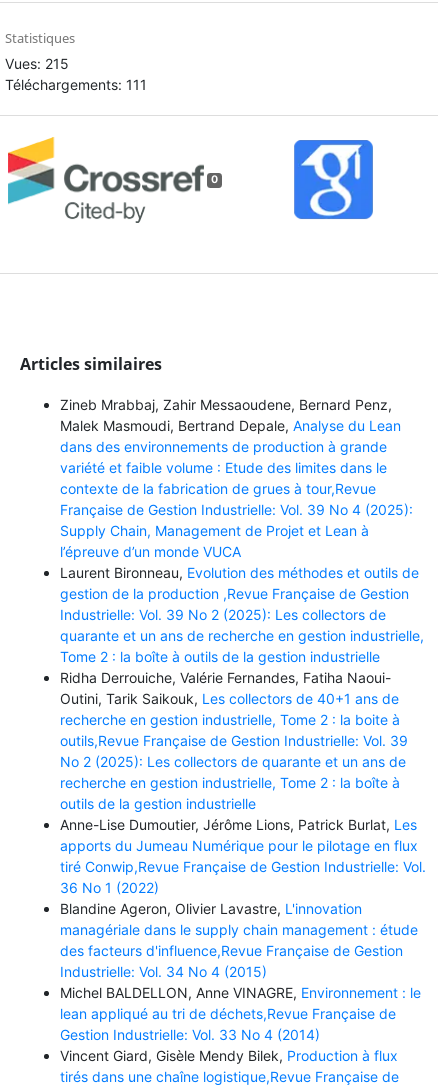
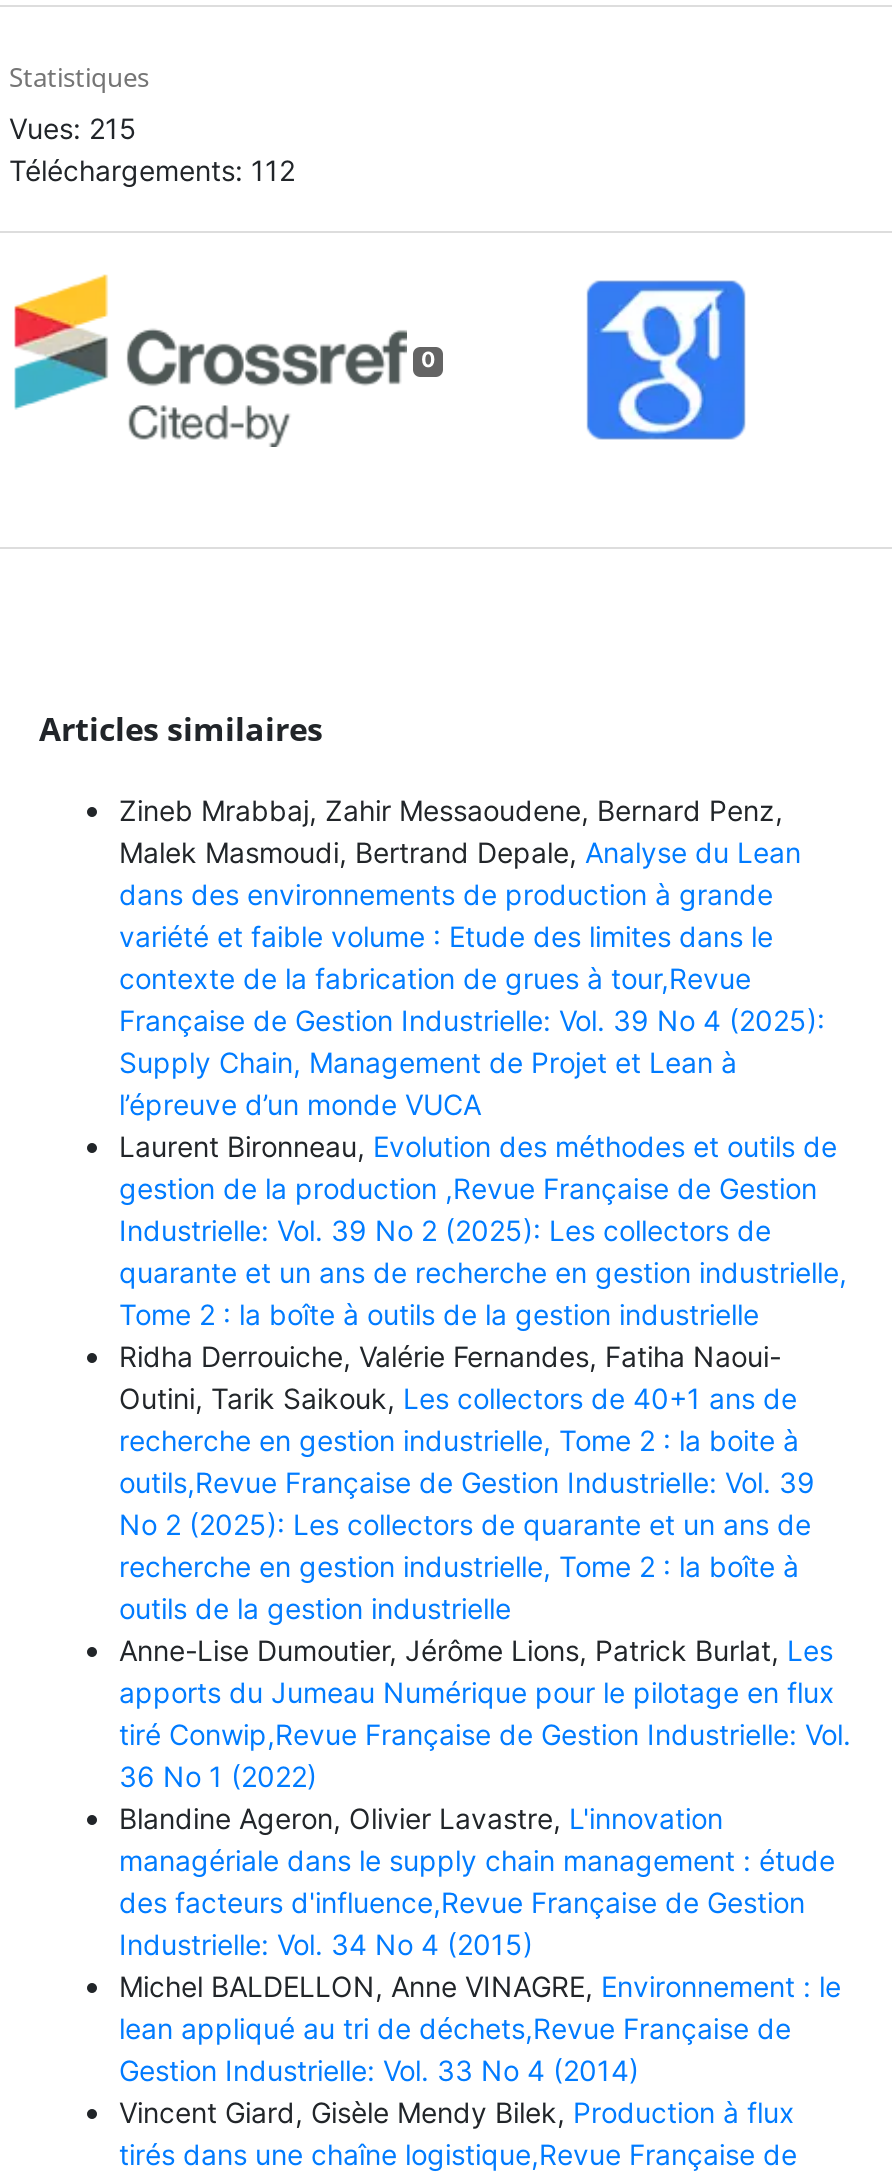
- Téléchargements: 111
+ Téléchargements: 112
